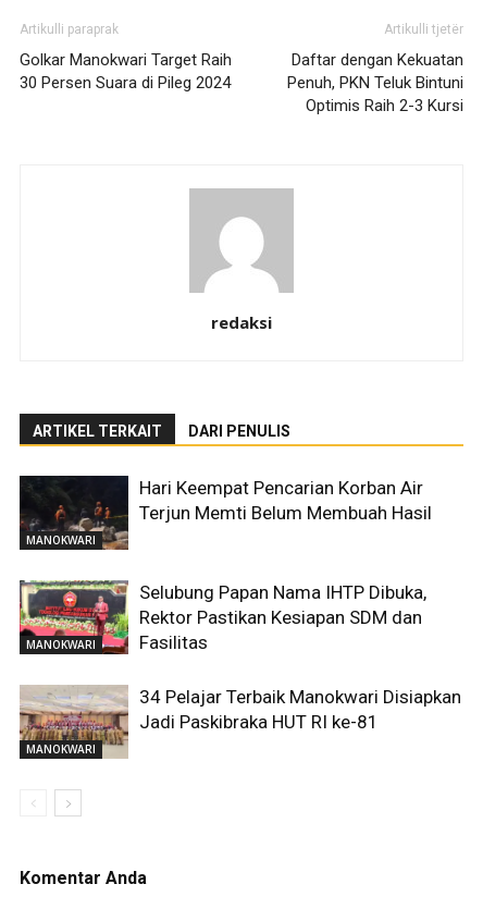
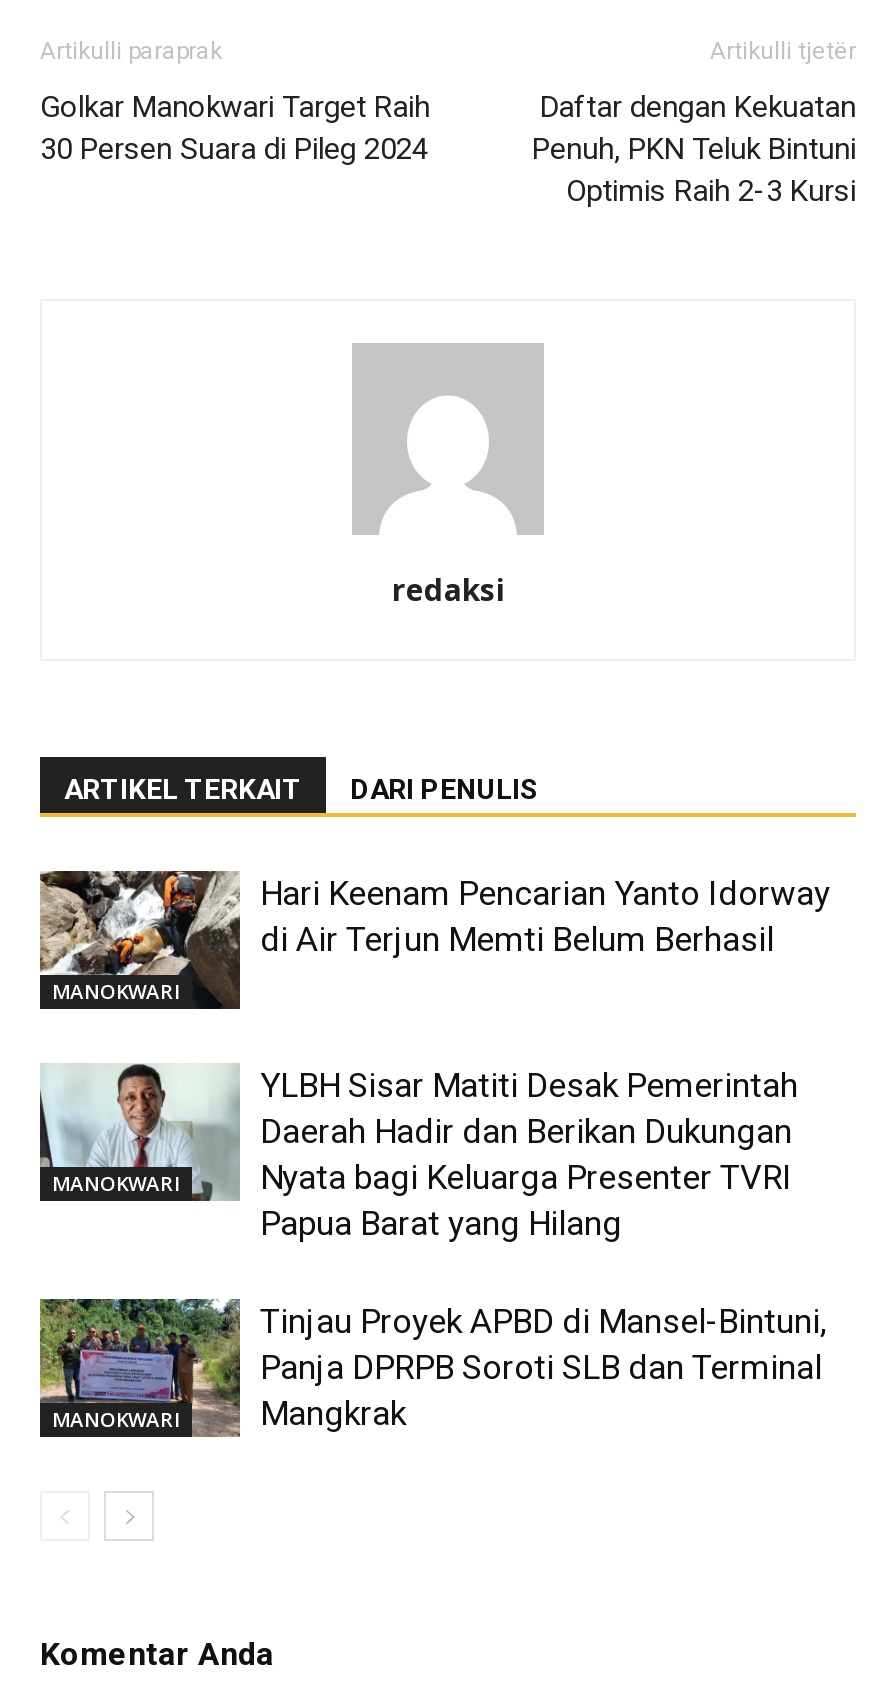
- [image]
- Hari Keempat Pencarian Korban Air
- Terjun Memti Belum Membuah Hasil
+ [image]
+ Hari Keenam Pencarian Yanto Idorway
+ di Air Terjun Memti Belum Berhasil

- [image]
- Selubung Papan Nama IHTP Dibuka,
- Rektor Pastikan Kesiapan SDM dan
- Fasilitas
+ [image]
+ YLBH Sisar Matiti Desak Pemerintah
+ Daerah Hadir dan Berikan Dukungan
+ Nyata bagi Keluarga Presenter TVRI
+ Papua Barat yang Hilang

- [image]
- 34 Pelajar Terbaik Manokwari Disiapkan
- Jadi Paskibraka HUT RI ke-81
+ [image]
+ Tinjau Proyek APBD di Mansel-Bintuni,
+ Panja DPRPB Soroti SLB dan Terminal
+ Mangkrak
